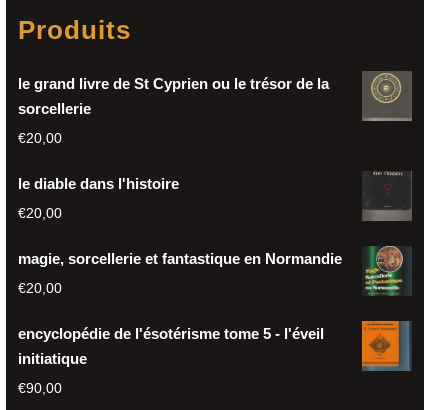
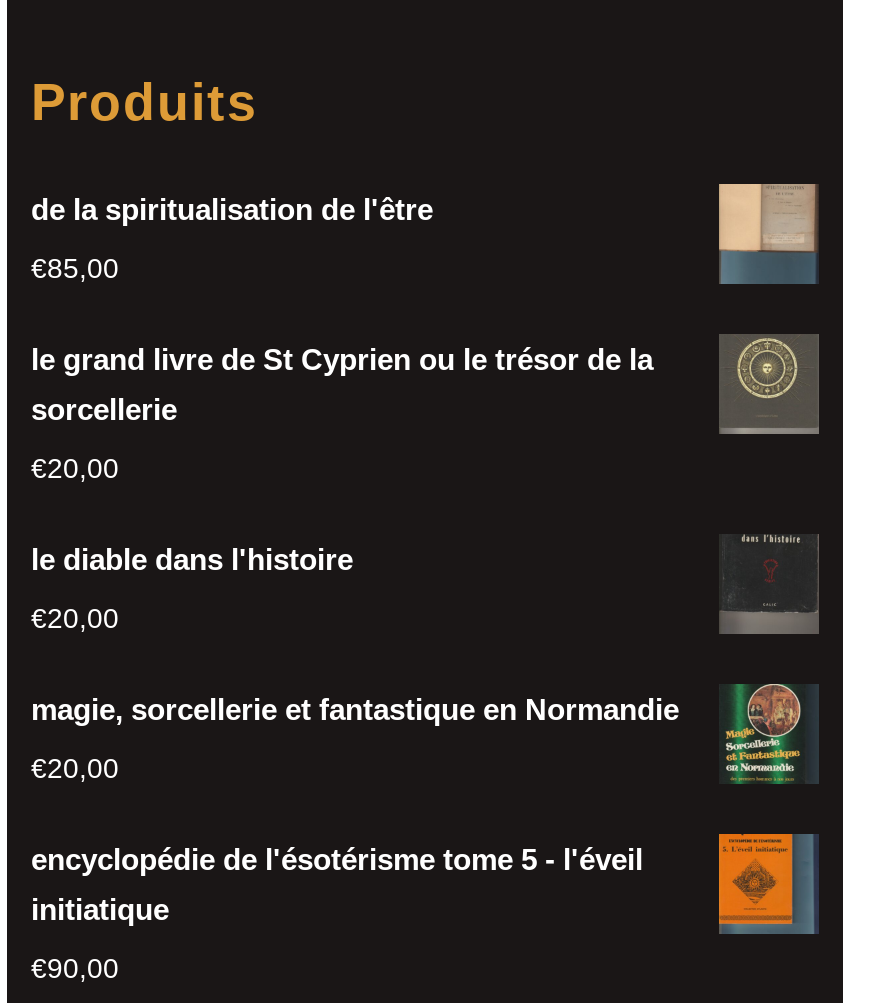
+ de la spiritualisation de l'être
+ €85,00

+ [image]
